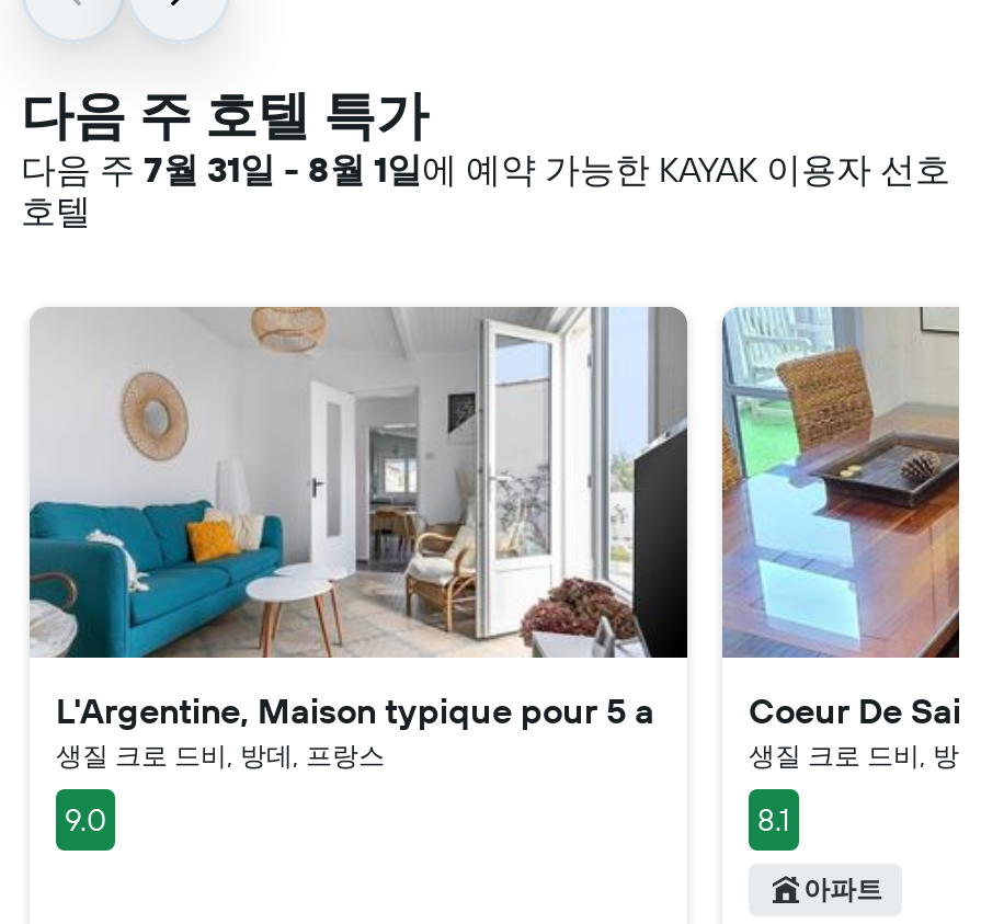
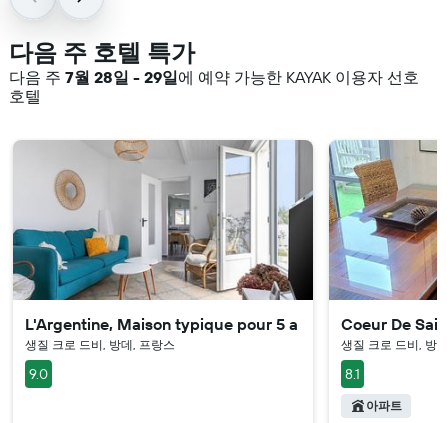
- 다음 주 7월 31일 - 8월 1일에 예약 가능한 KAYAK 이용자 선호
+ 다음 주 7월 28일 - 29일에 예약 가능한 KAYAK 이용자 선호
